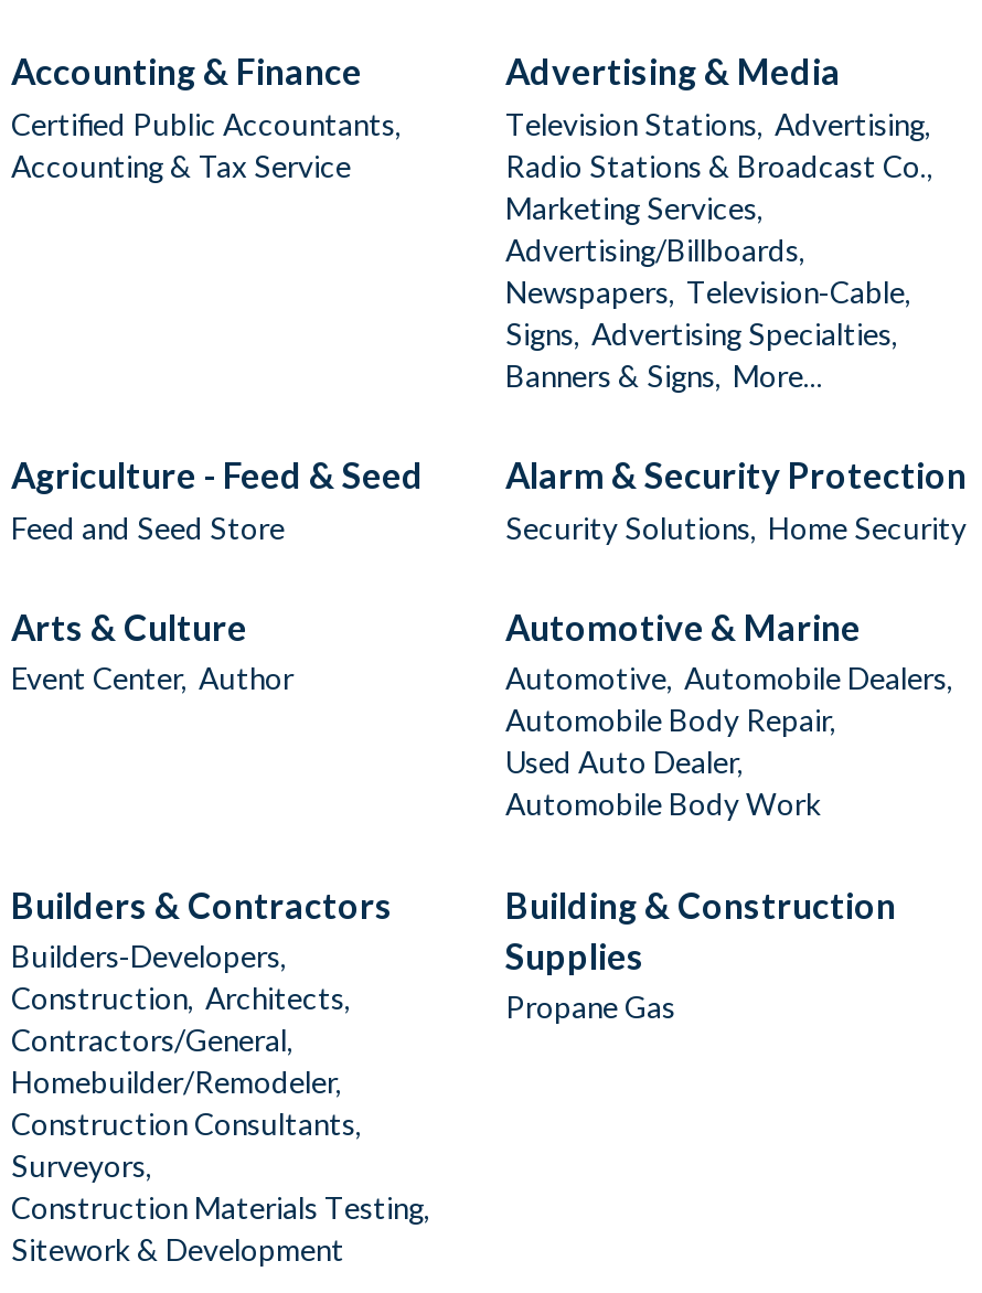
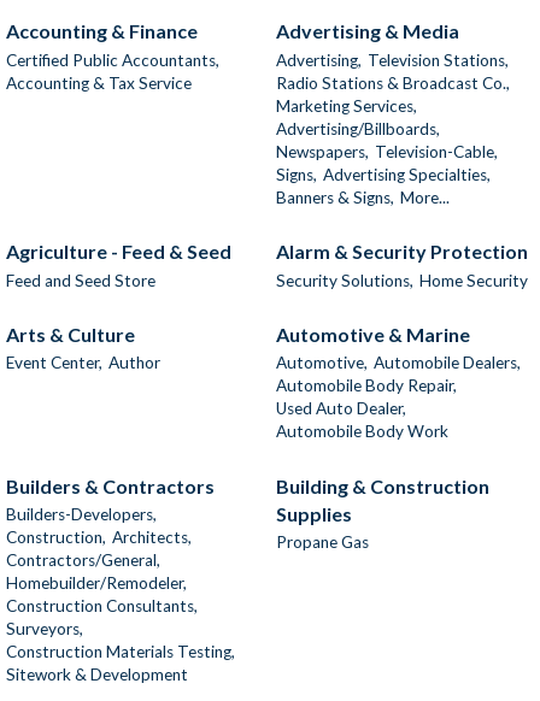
- Television Stations, Advertising,
+ Advertising, Television Stations,
